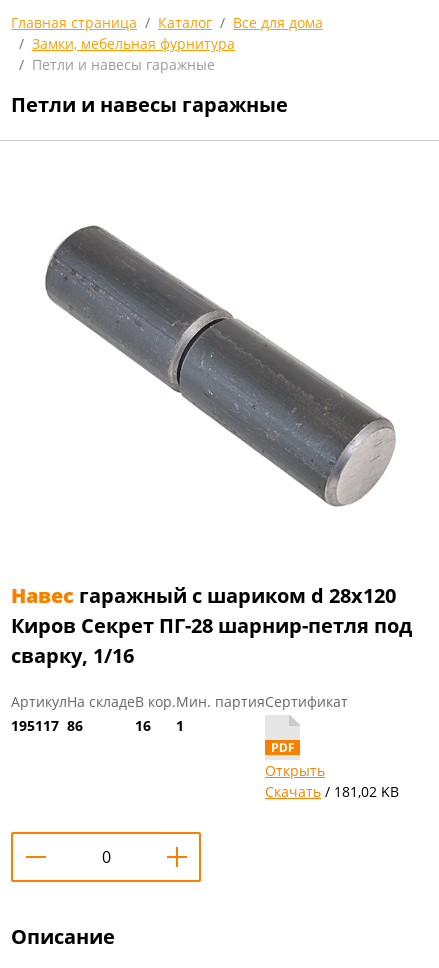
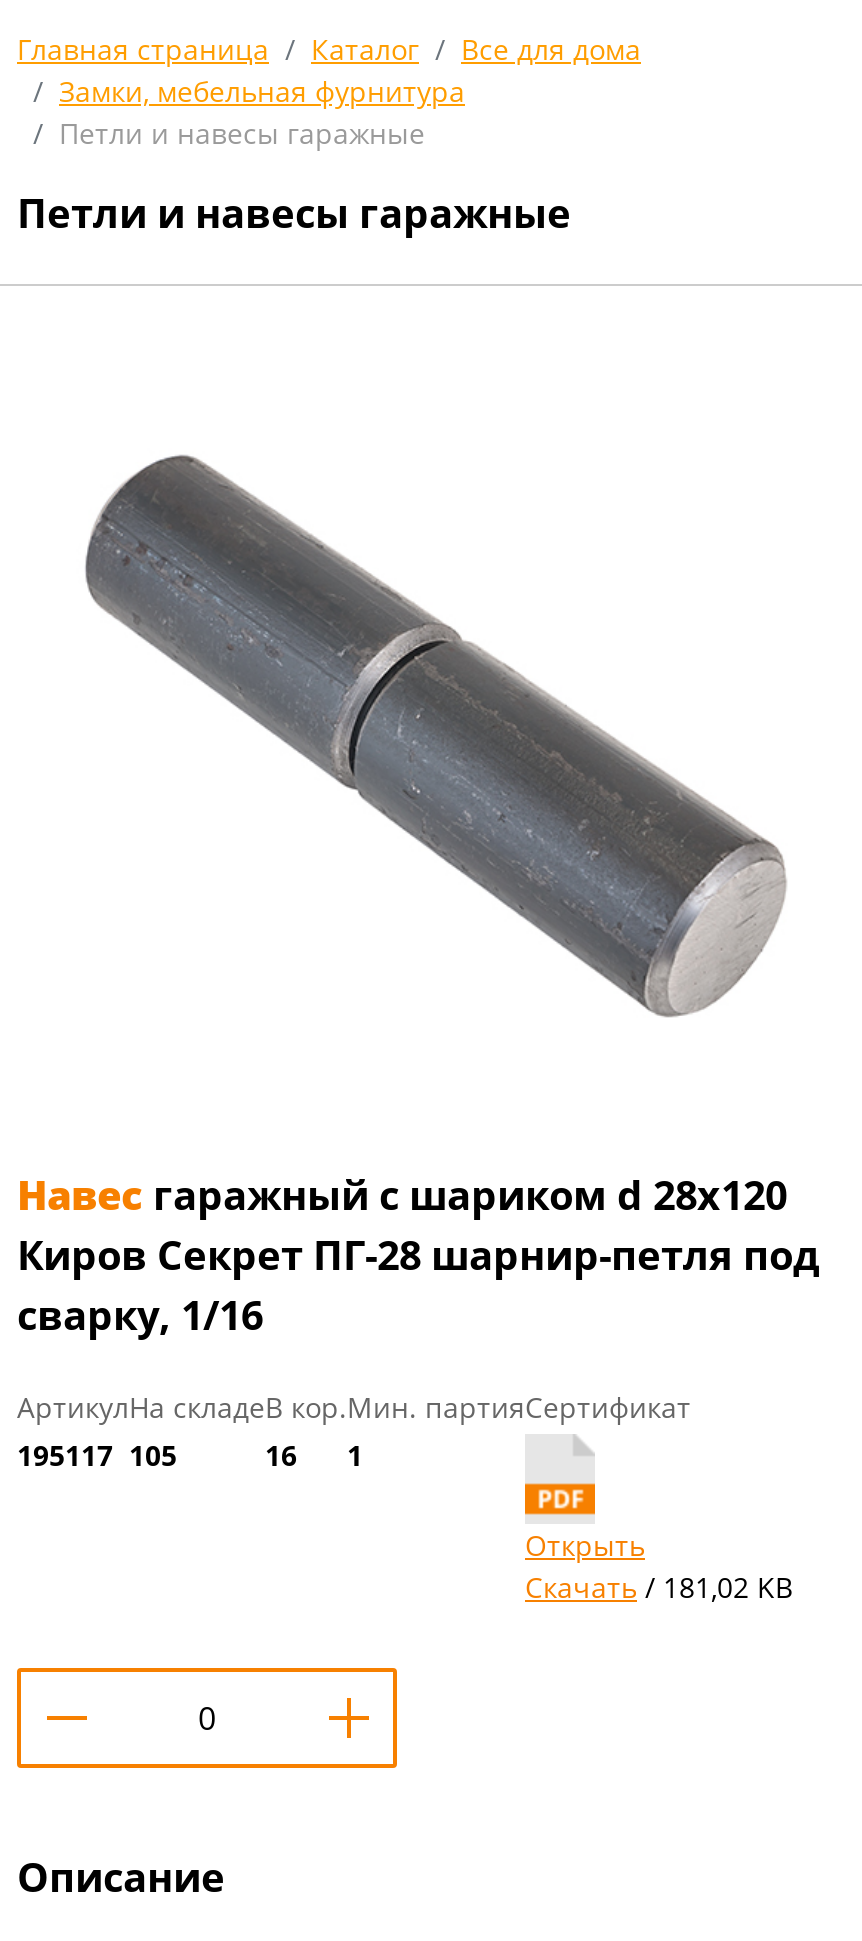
- 195117 86
+ 195117 105
